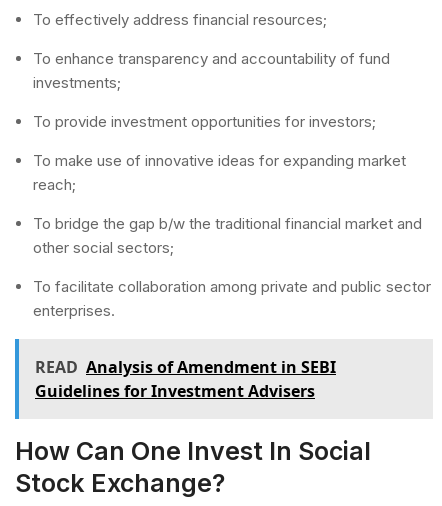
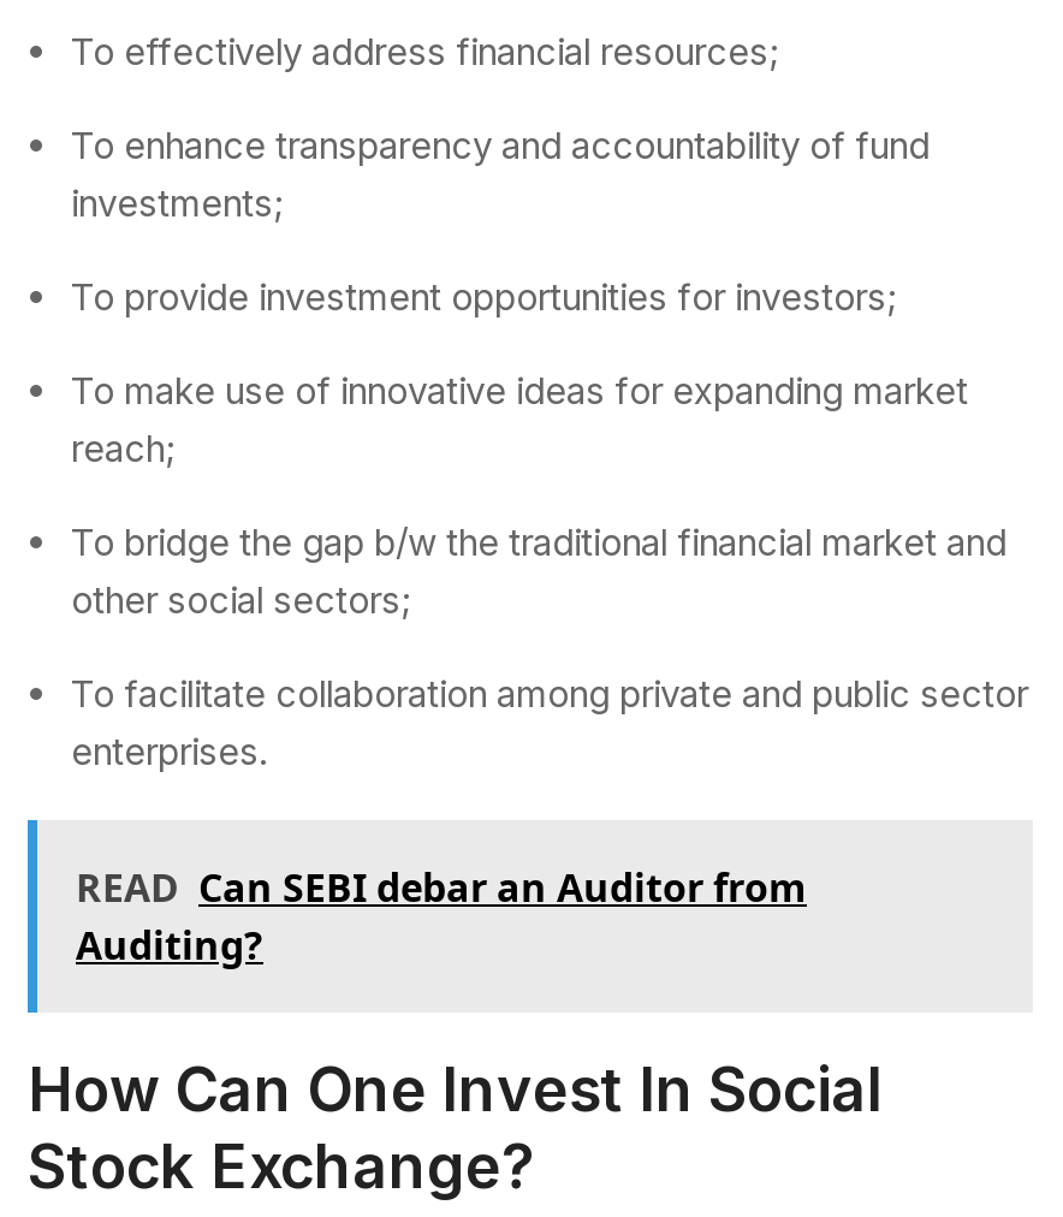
- READ Analysis of Amendment in SEBI
- Guidelines for Investment Advisers
+ READ Can SEBI debar an Auditor from
+ Auditing?
